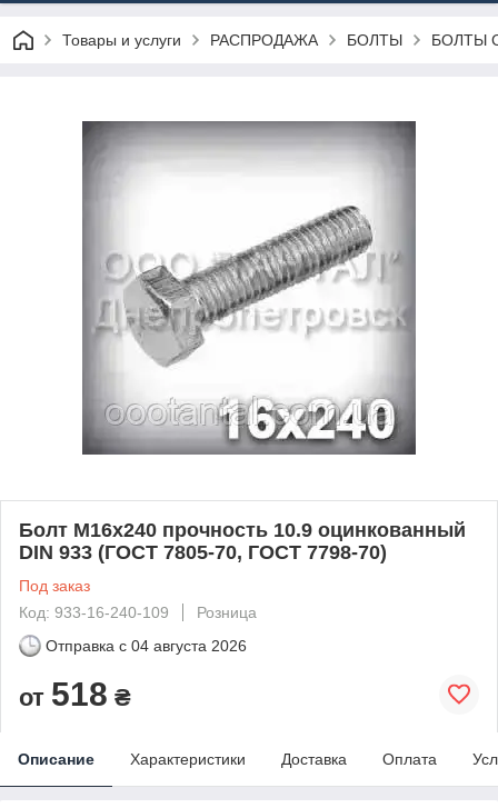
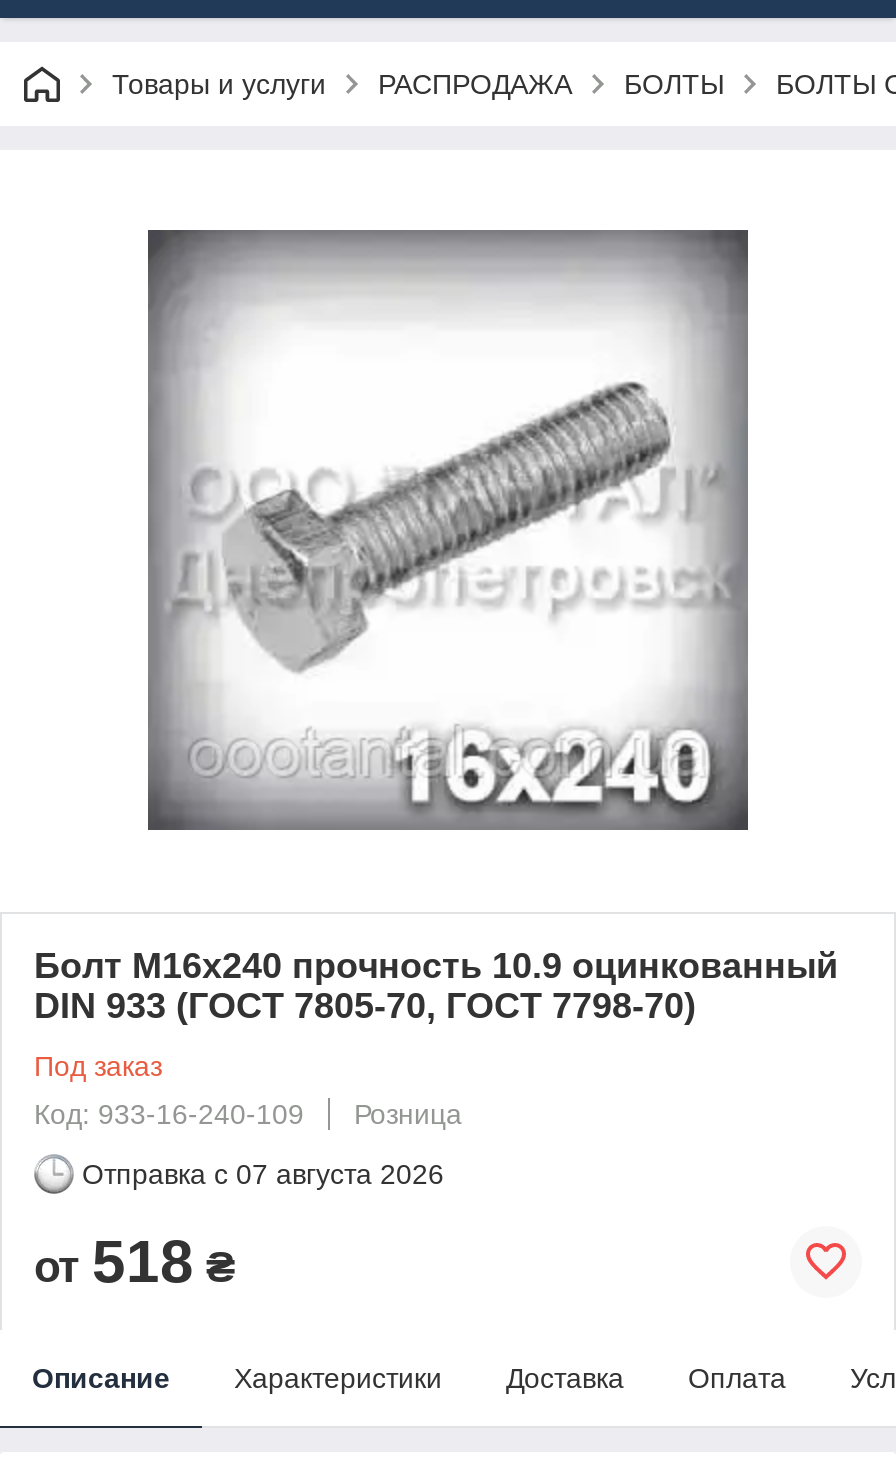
- Отправка с 04 августа 2026
+ Отправка с 07 августа 2026
